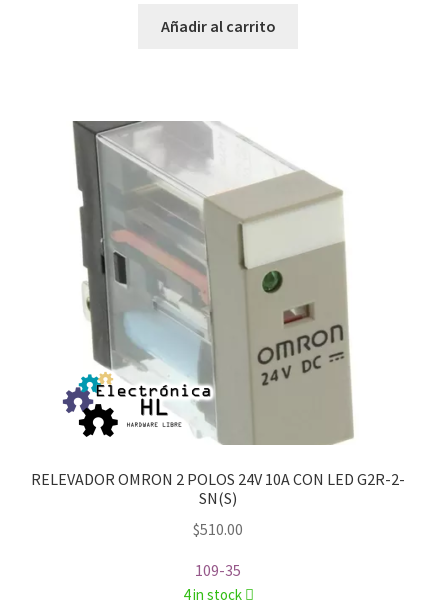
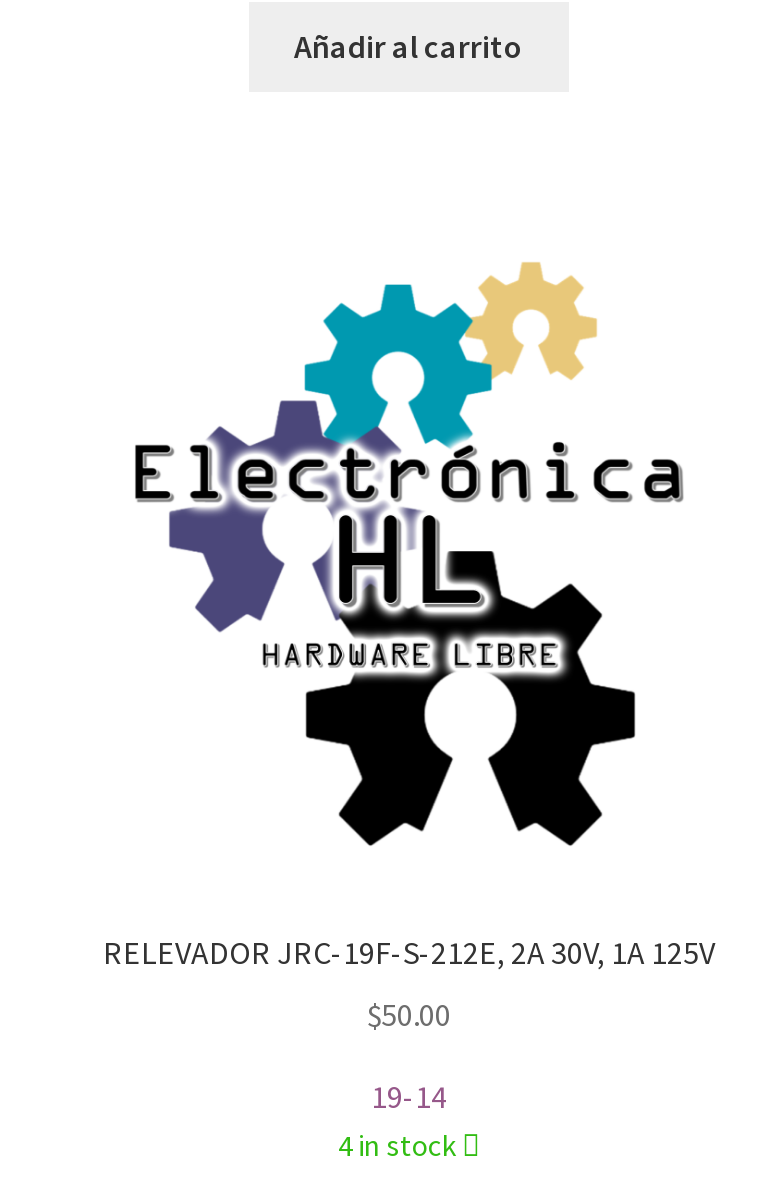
- [image]
+ [image]

- RELEVADOR OMRON 2 POLOS 24V 10A CON LED G2R-2-
- SN(S)
+ RELEVADOR JRC-19F-S-212E, 2A 30V, 1A 125V

- $510.00
+ $50.00

- 109-35
+ 19-14
